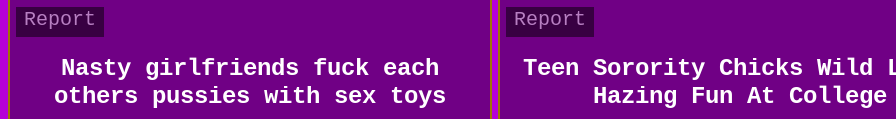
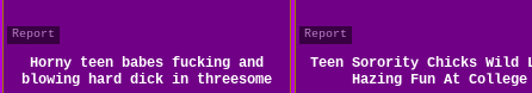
- Nasty girlfriends fuck each
- others pussies with sex toys

+ Horny teen babes fucking and
+ blowing hard dick in threesome
